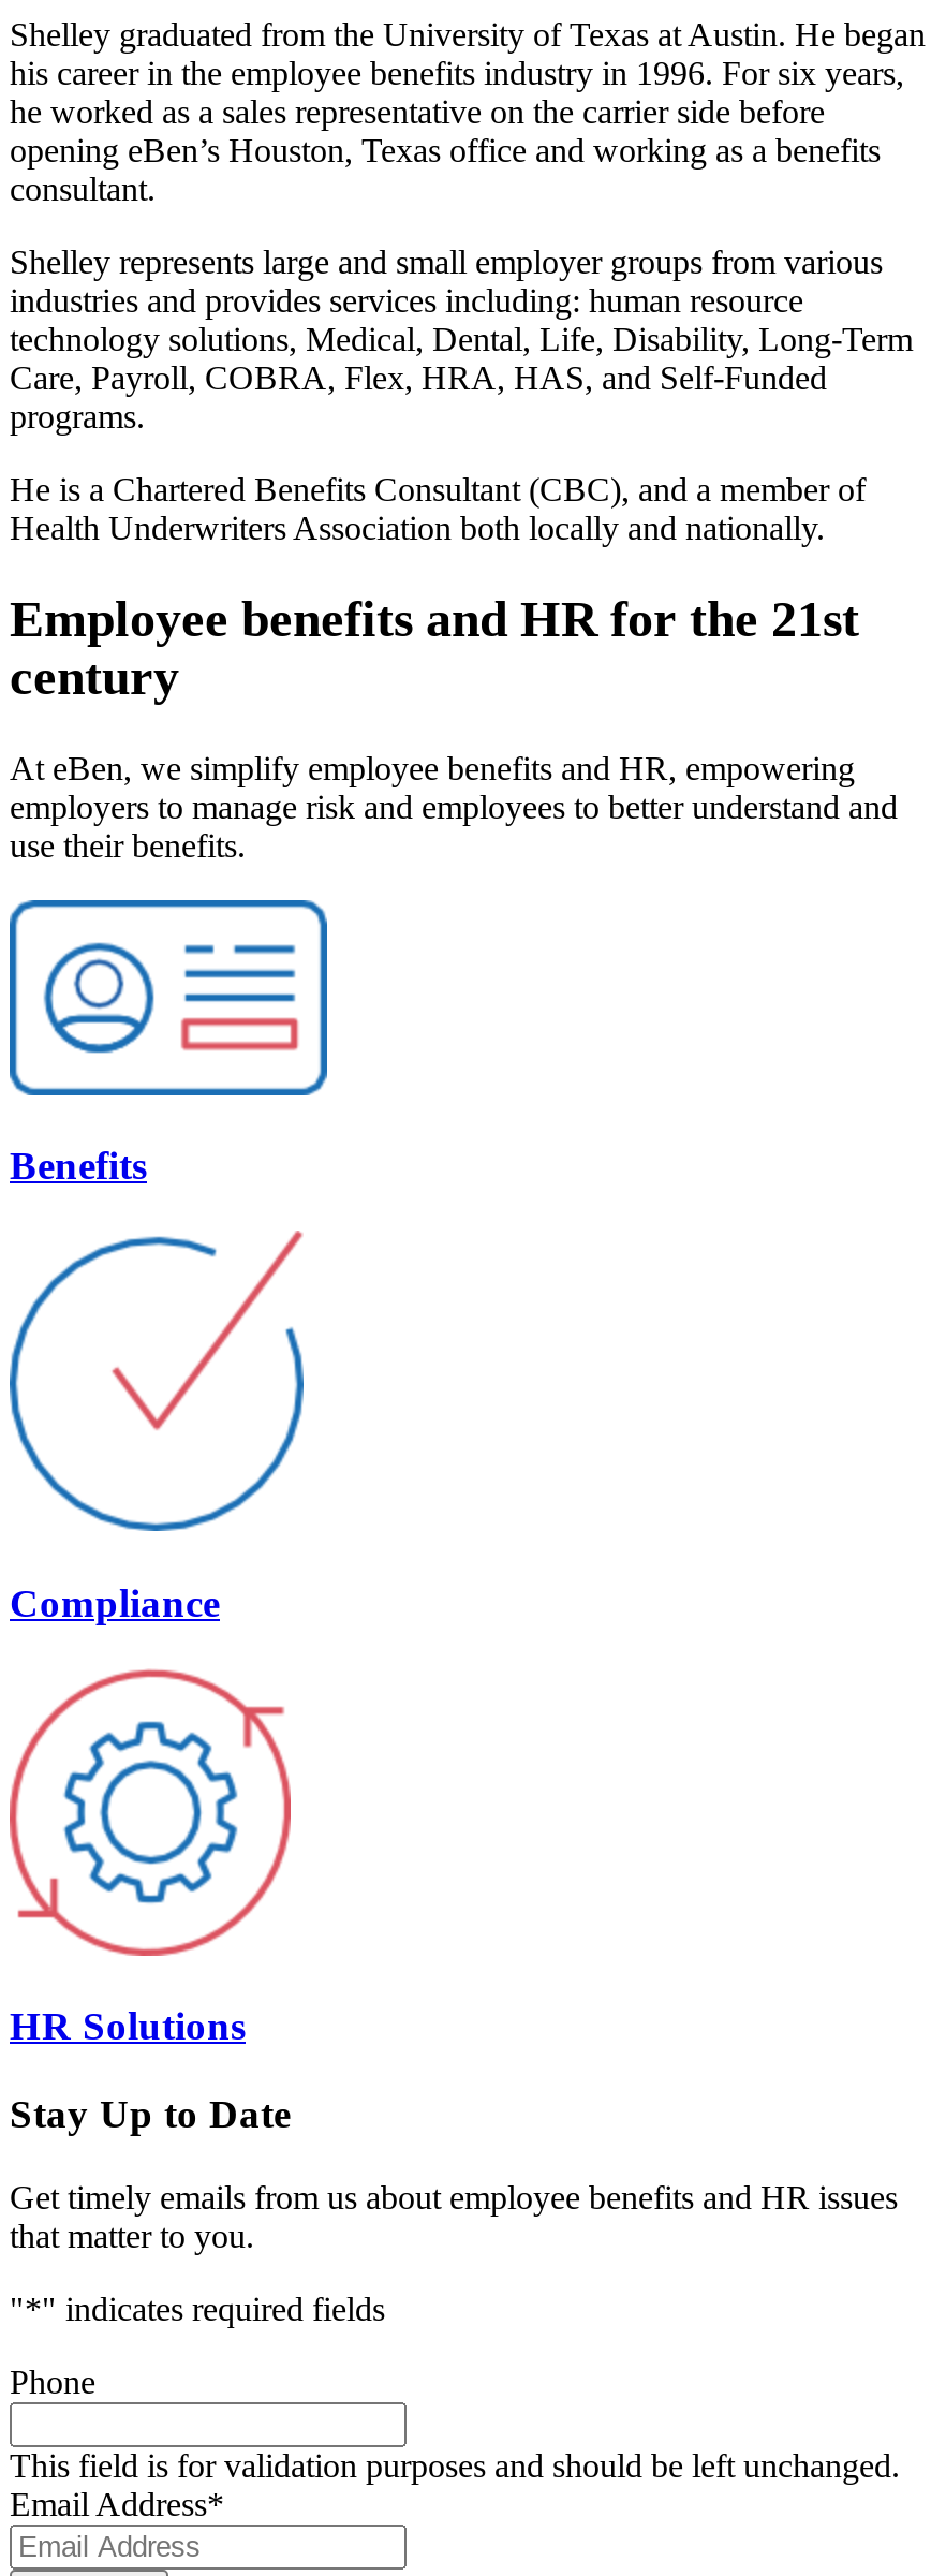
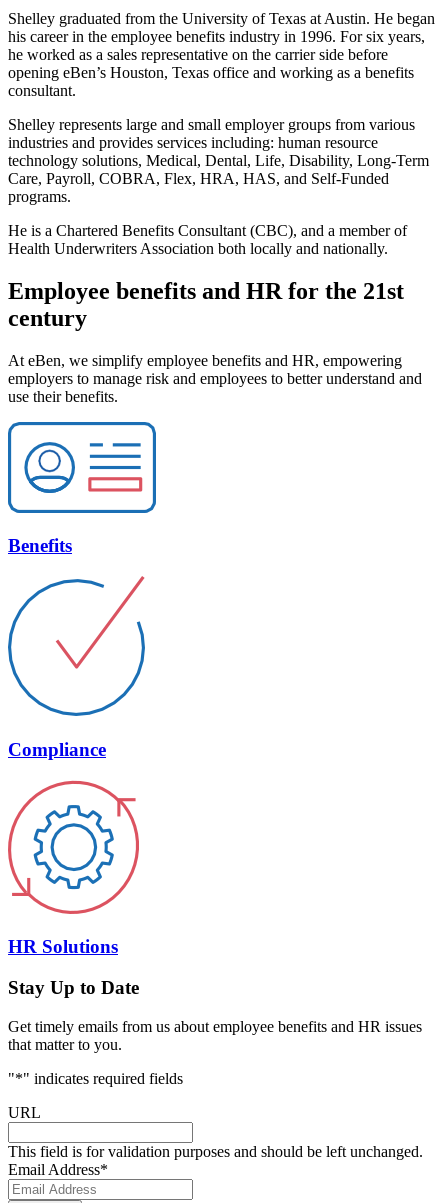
- Phone
+ URL
